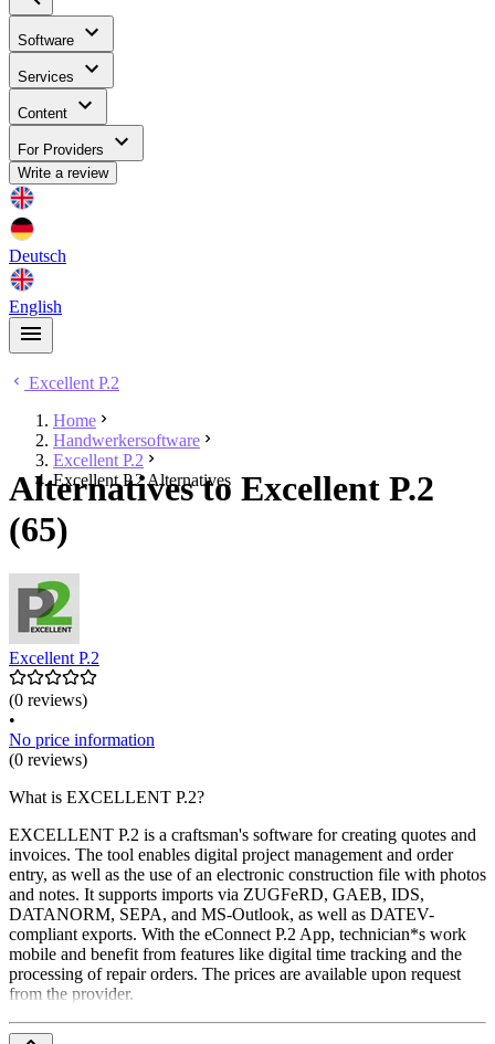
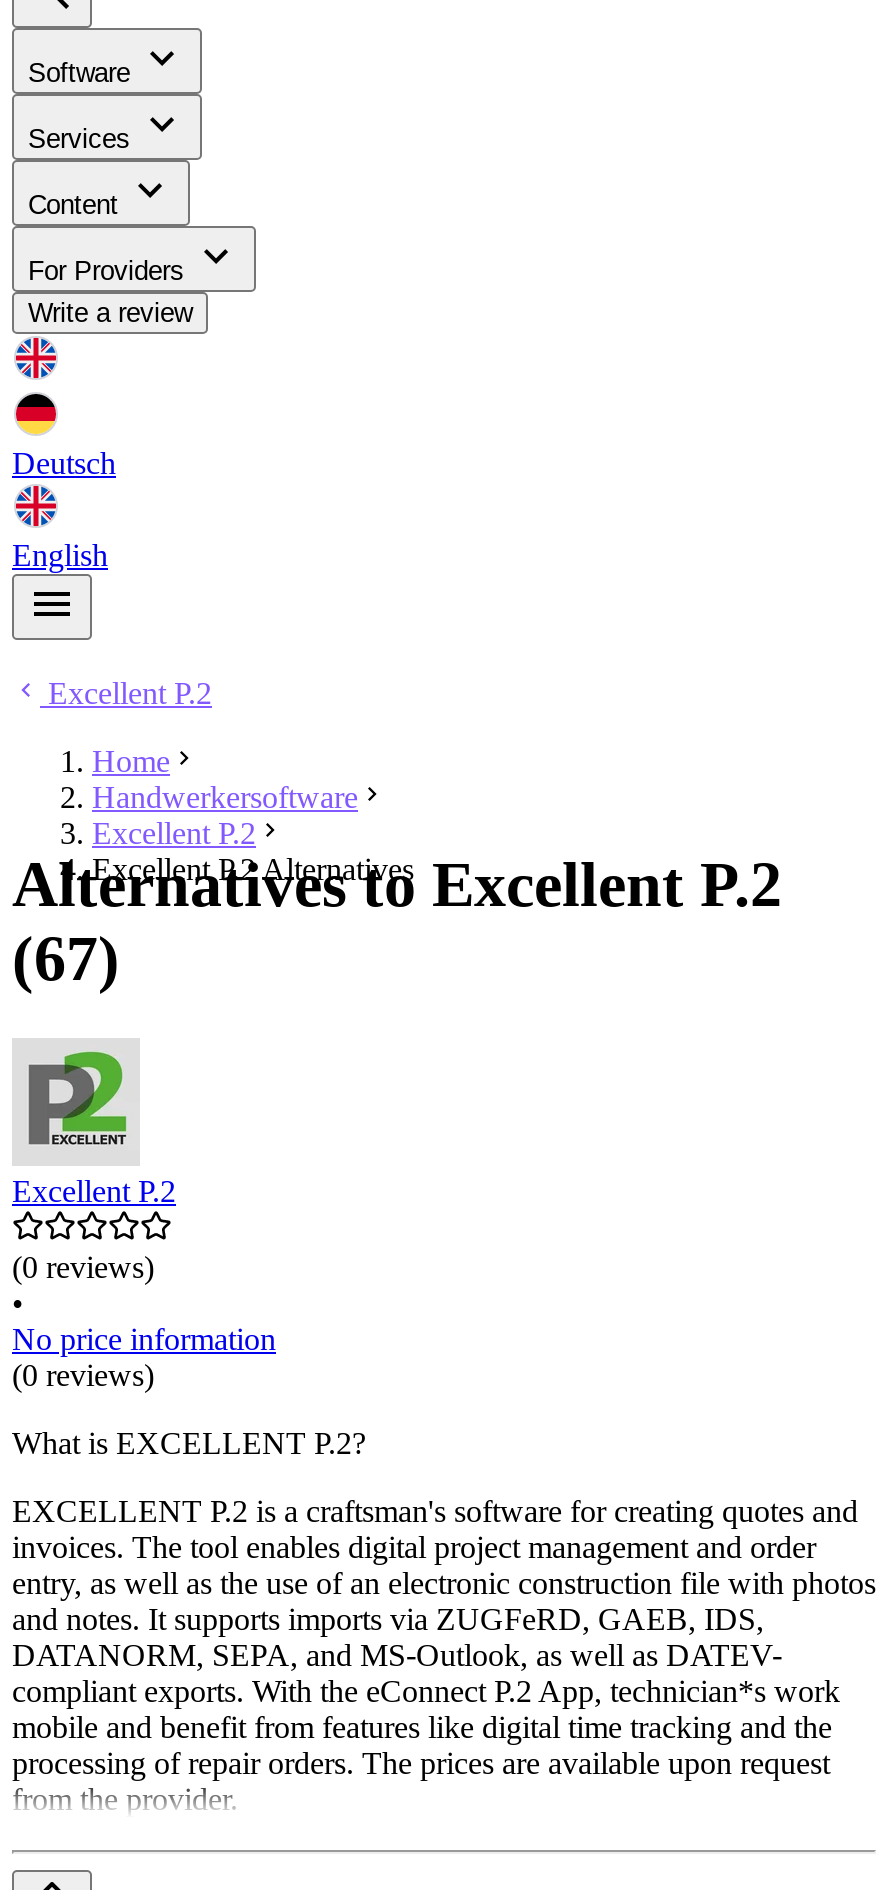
- (65)
+ (67)
